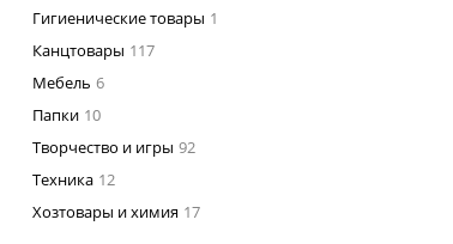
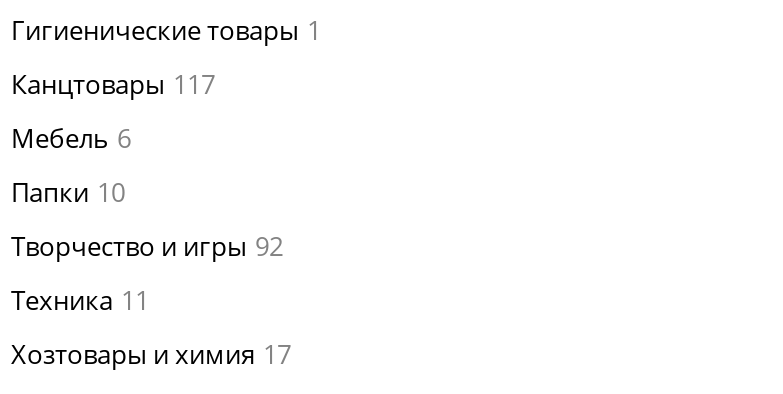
- Техника 12
+ Техника 11
